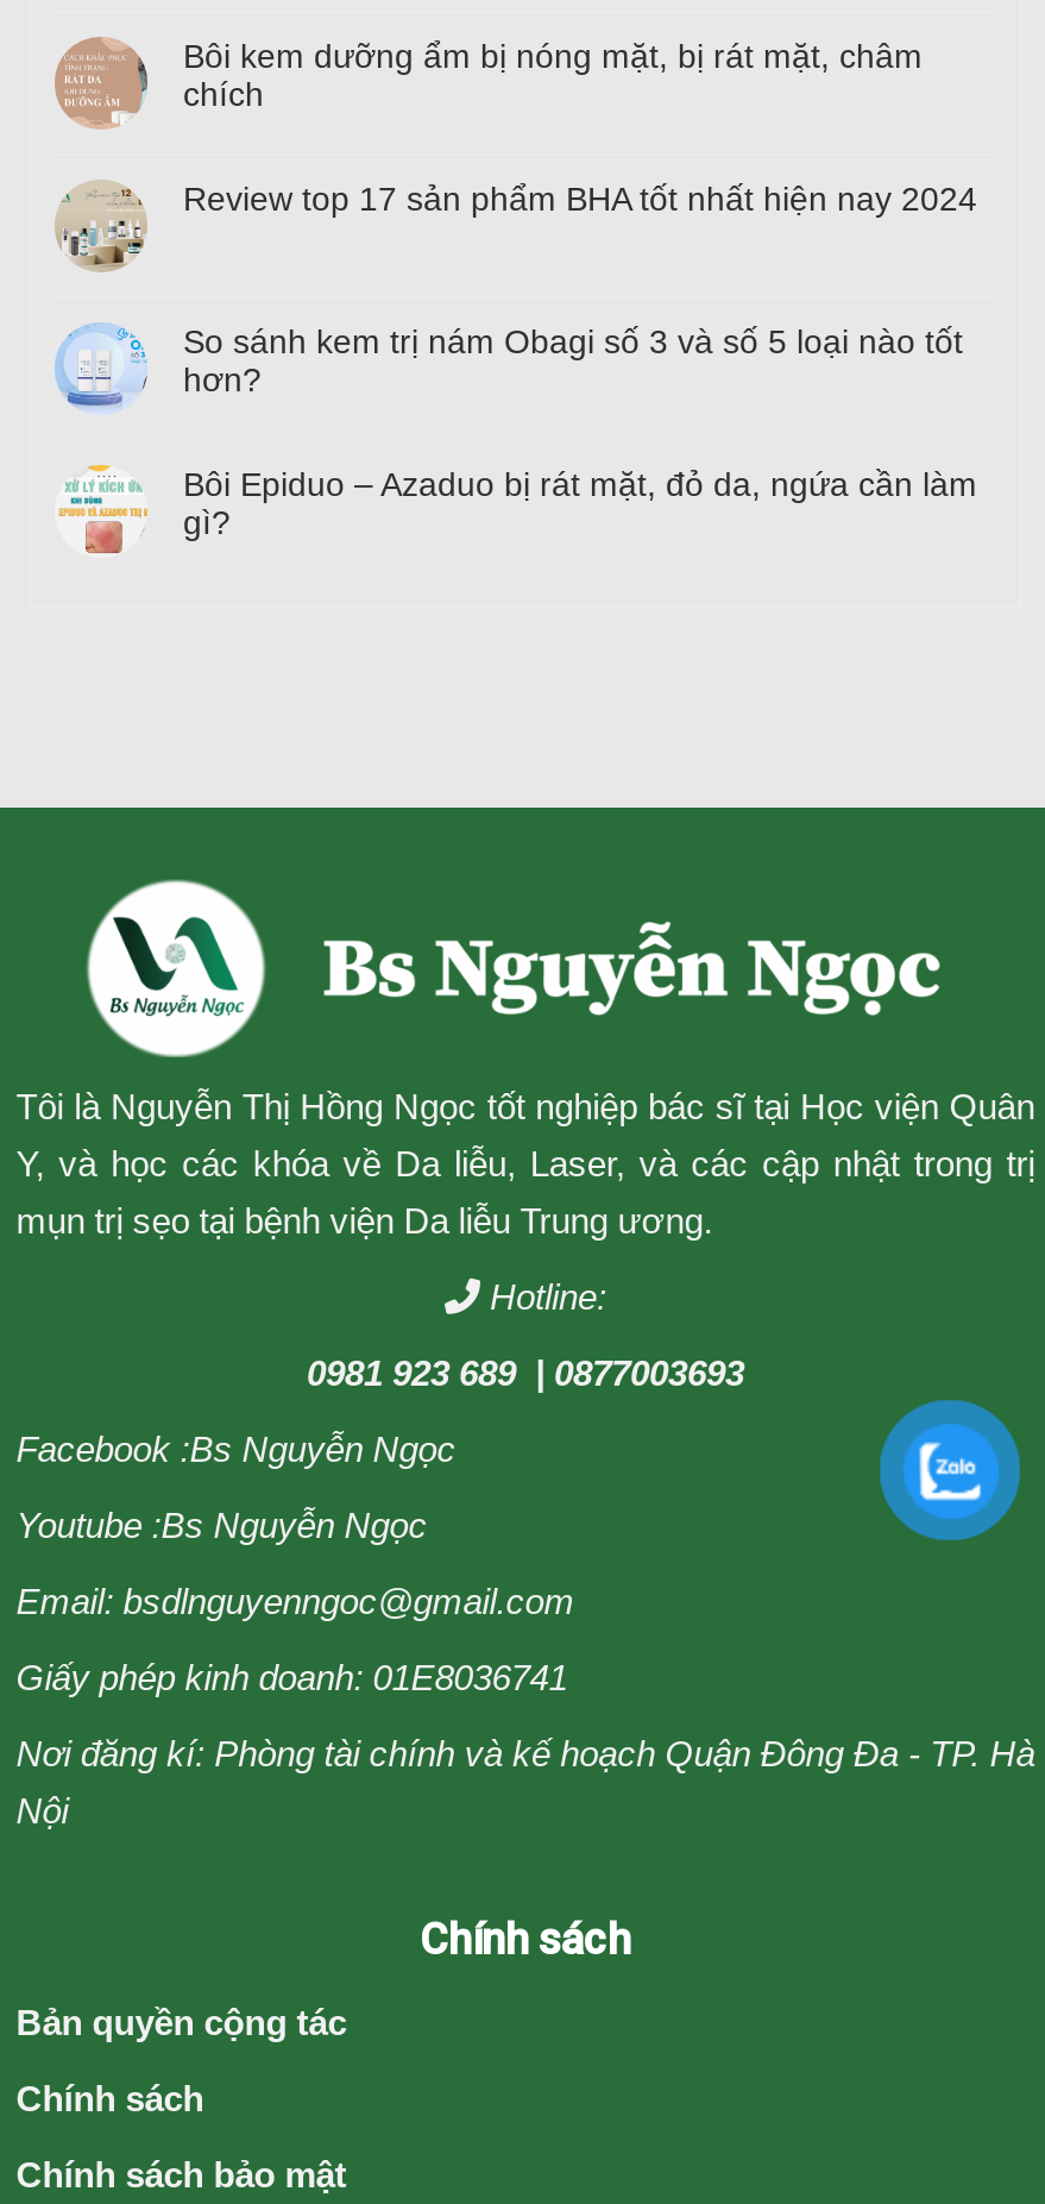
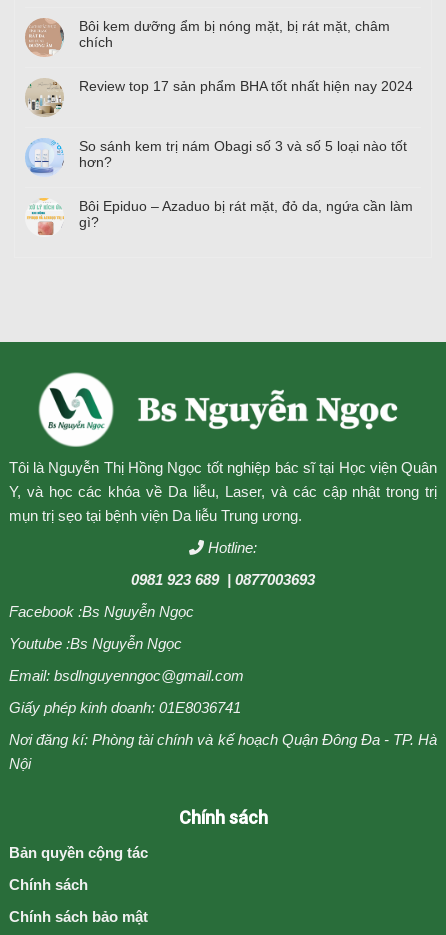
- [image]
